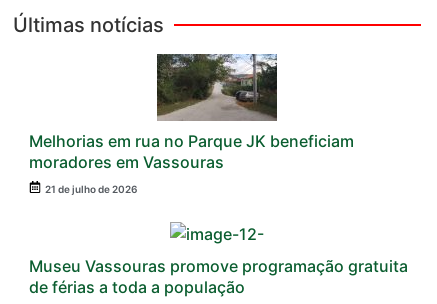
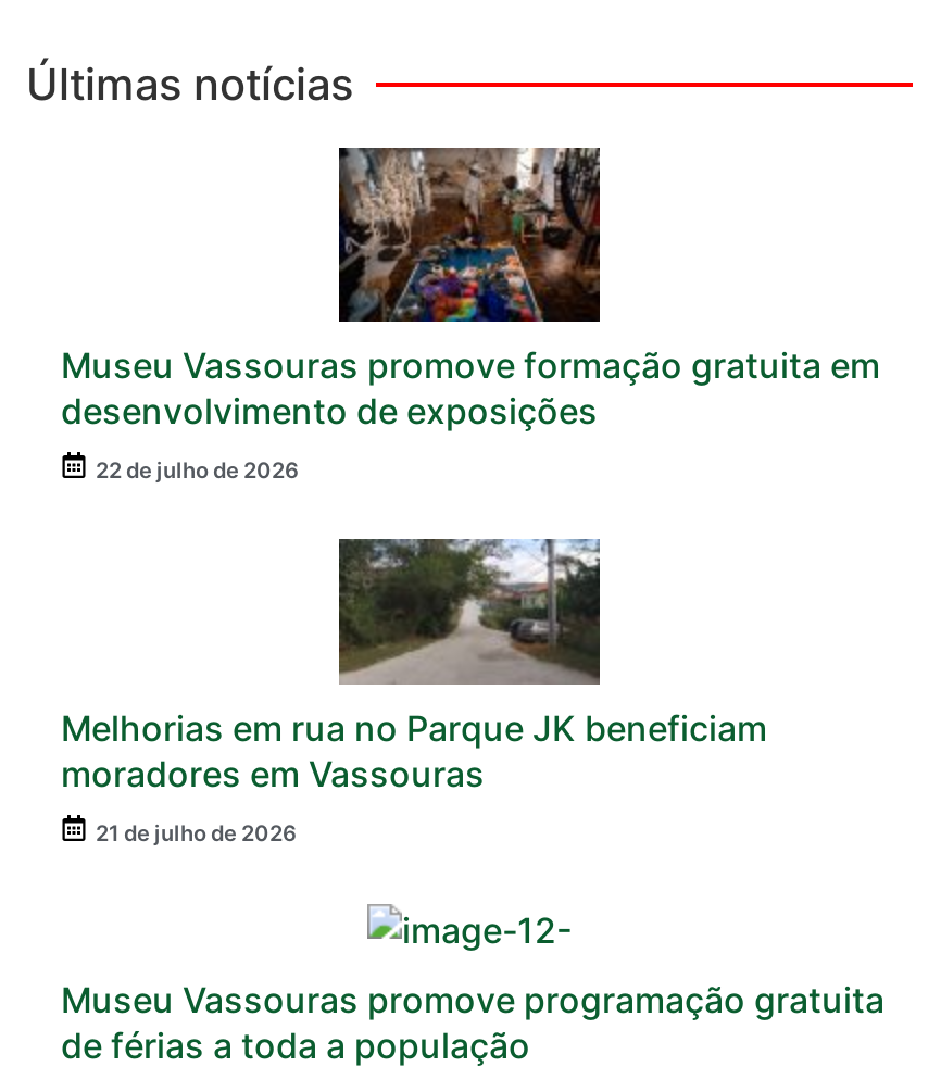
+ [image]
+ Museu Vassouras promove formação gratuita em
+ desenvolvimento de exposições
+ 22 de julho de 2026
